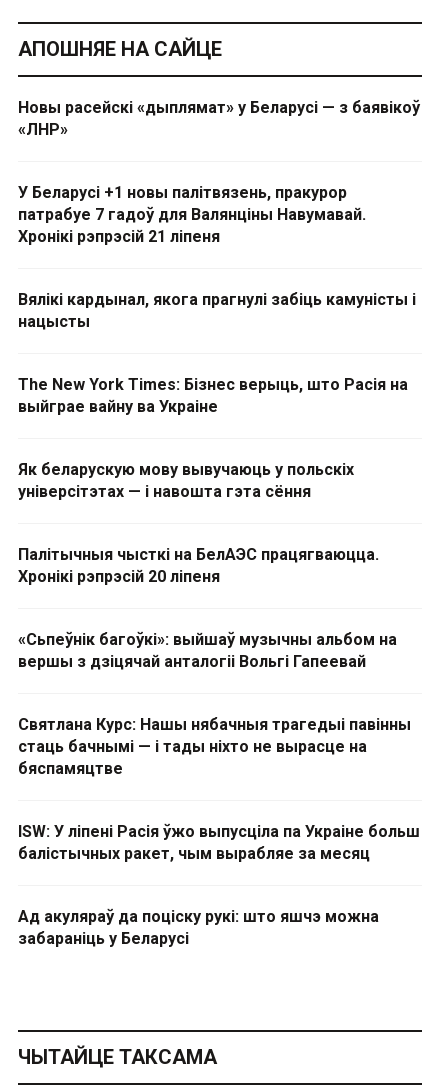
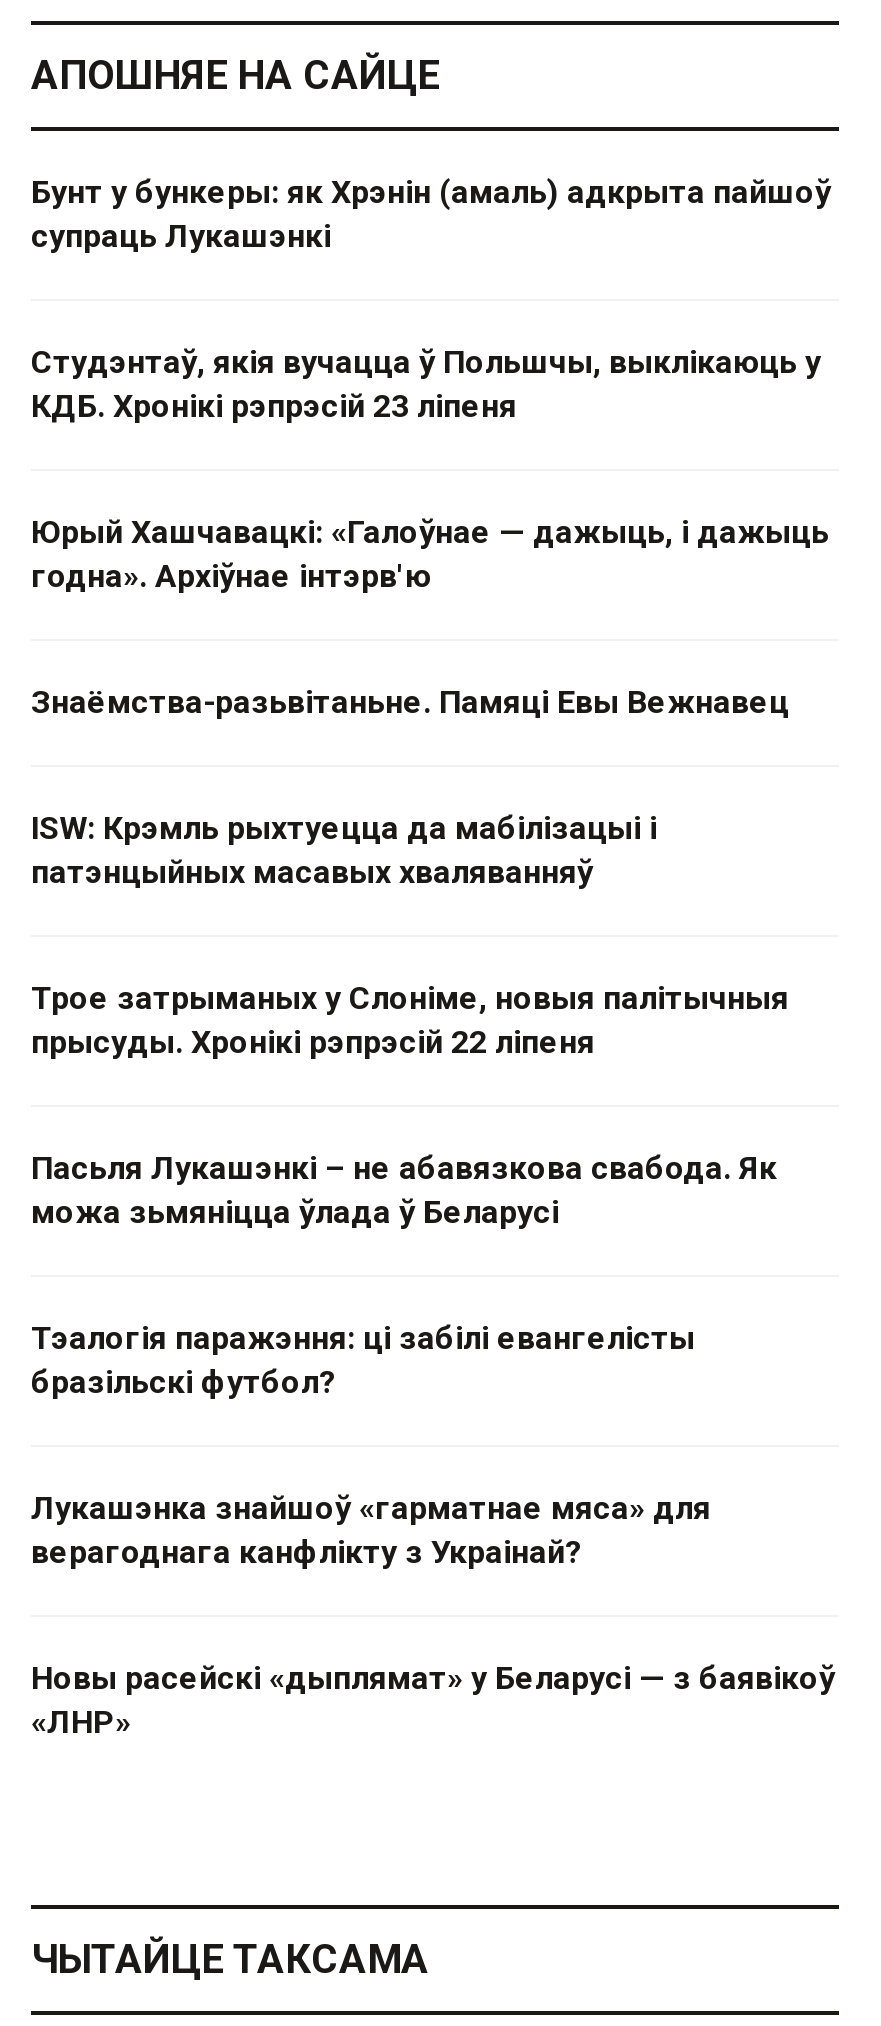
+ Бунт у бункеры: як Хрэнін (амаль) адкрыта пайшоў
+ супраць Лукашэнкі
+ Студэнтаў, якія вучацца ў Польшчы, выклікаюць у
+ КДБ. Хронікі рэпрэсій 23 ліпеня
+ Юрый Хашчавацкі: «Галоўнае — дажыць, і дажыць
+ годна». Архіўнае інтэрв'ю
+ Знаёмства-разьвітаньне. Памяці Евы Вежнавец
+ ISW: Крэмль рыхтуецца да мабілізацыі і
+ патэнцыйных масавых хваляванняў
+ Трое затрыманых у Слоніме, новыя палітычныя
+ прысуды. Хронікі рэпрэсій 22 ліпеня
+ Пасьля Лукашэнкі – не абавязкова свабода. Як
+ можа зьмяніцца ўлада ў Беларусі
+ Тэалогія паражэння: ці забілі евангелісты
+ бразільскі футбол?
+ Лукашэнка знайшоў «гарматнае мяса» для
+ верагоднага канфлікту з Украінай?

moved down: Новы расейскі «дыплямат» у Беларусі — з баявікоў | «ЛНР»

- У Беларусі +1 новы палітвязень, пракурор
- патрабуе 7 гадоў для Валянціны Навумавай.
- Хронікі рэпрэсій 21 ліпеня
- Вялікі кардынал, якога прагнулі забіць камуністы і
- нацысты
- The New York Times: Бізнес верыць, што Расія на
- выйграе вайну ва Украіне
- Як беларускую мову вывучаюць у польскіх
- універсітэтах — і навошта гэта сёння
- Палітычныя чысткі на БелАЭС працягваюцца.
- Хронікі рэпрэсій 20 ліпеня
- «Сьпеўнік багоўкі»: выйшаў музычны альбом на
- вершы з дзіцячай анталогіі Вольгі Гапеевай
- Святлана Курс: Нашы нябачныя трагедыі павінны
- стаць бачнымі — і тады ніхто не вырасце на
- бяспамяцтве
- ISW: У ліпені Расія ўжо выпусціла па Украіне больш
- балістычных ракет, чым вырабляе за месяц
- Ад акуляраў да поціску рукі: што яшчэ можна
- забараніць у Беларусі
